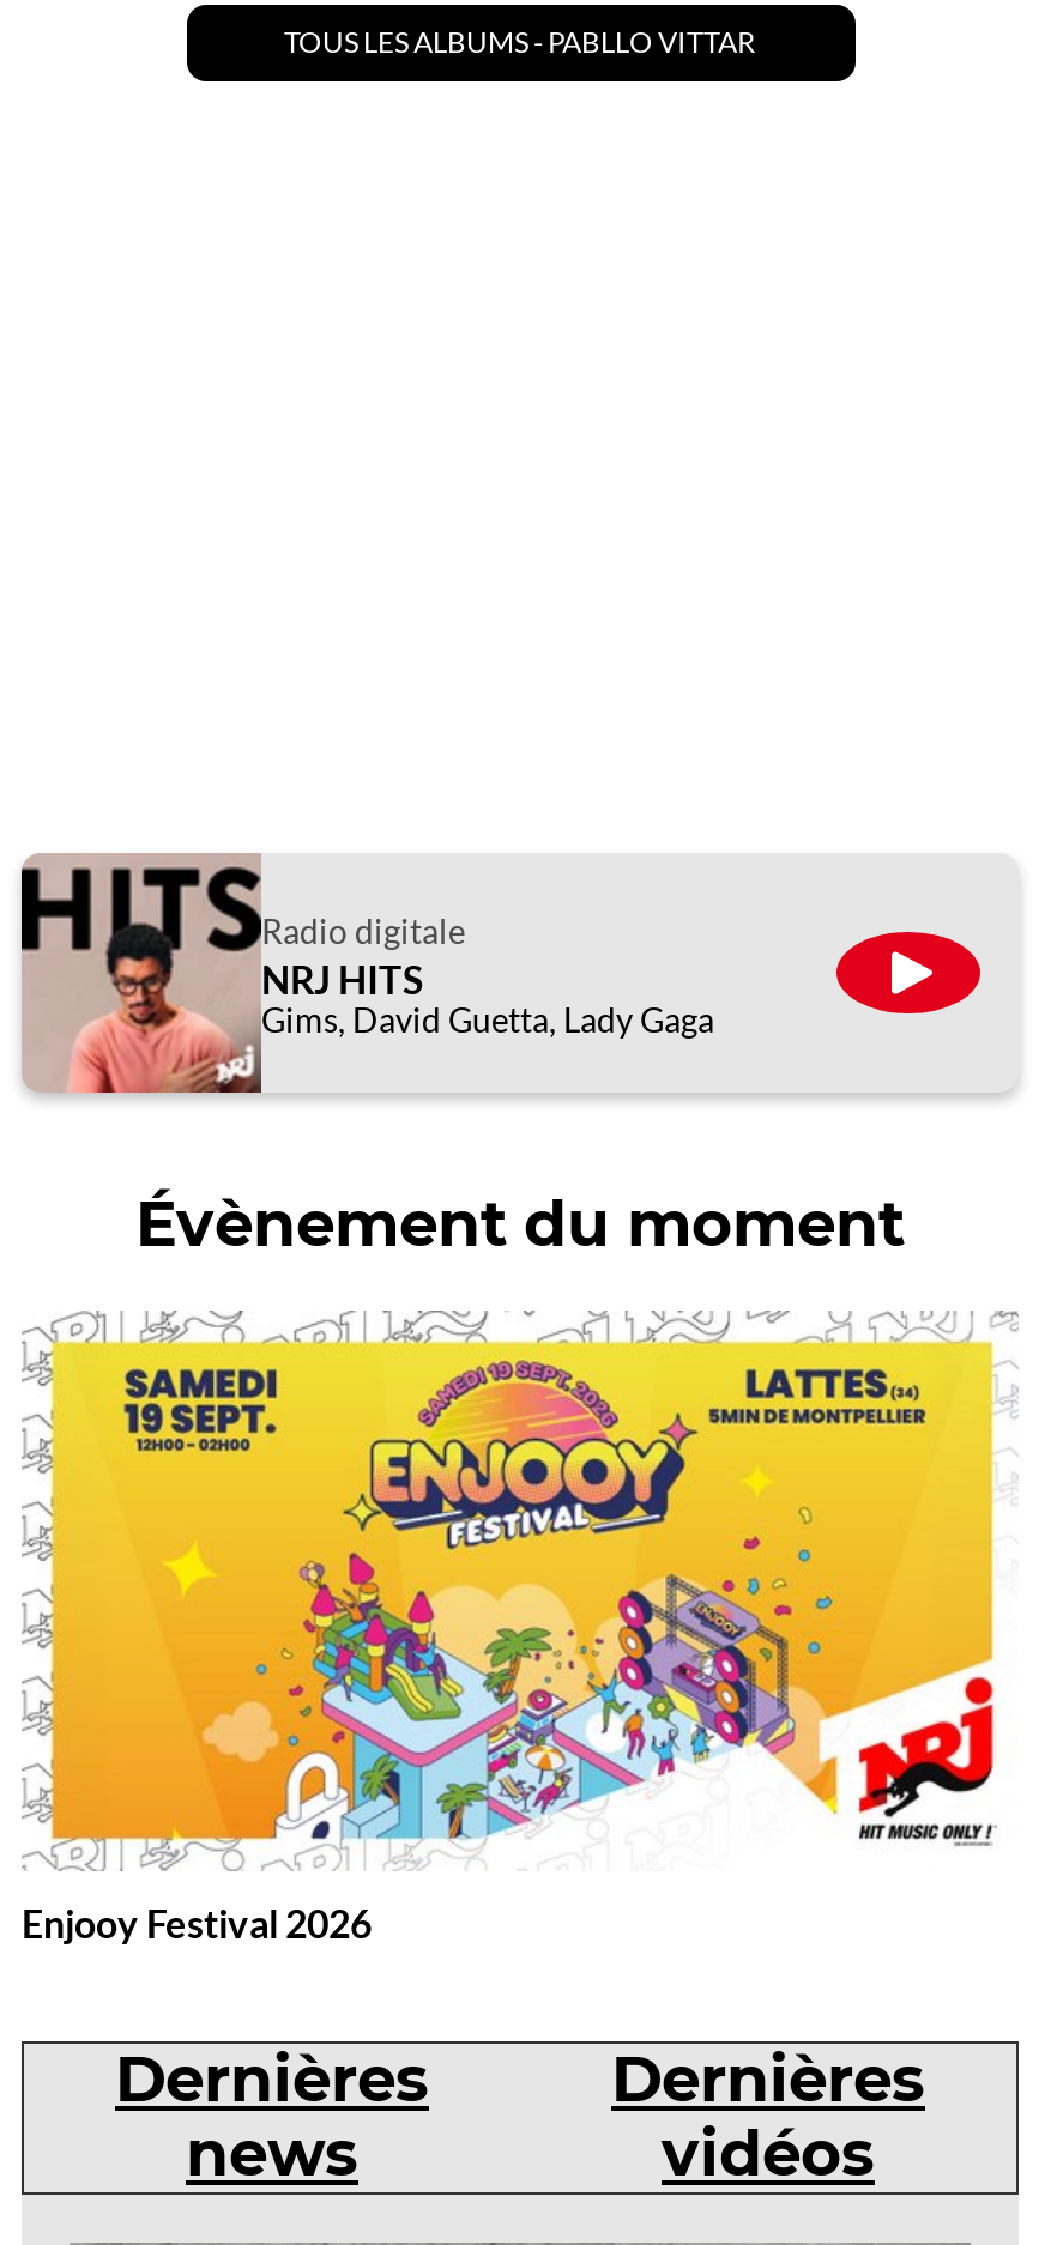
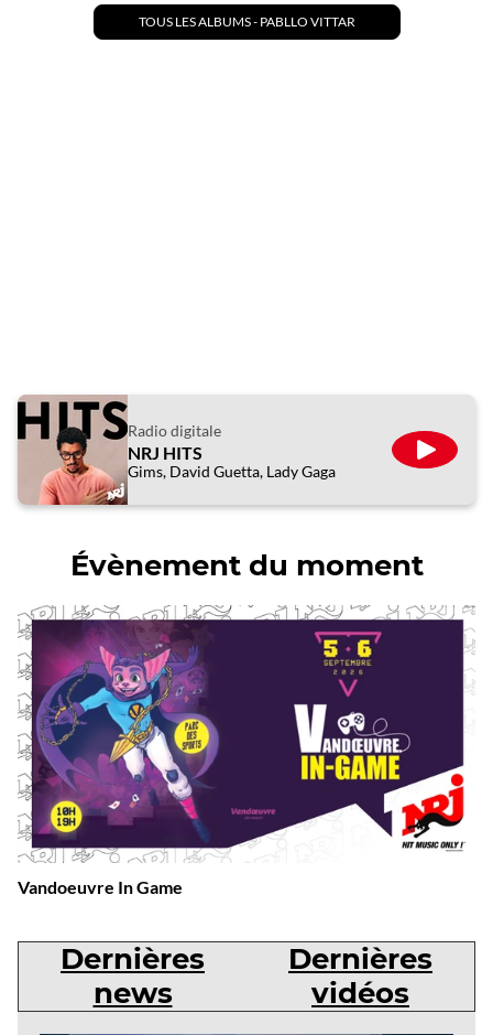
- [image]
- Enjooy Festival 2026
+ [image]
+ Vandoeuvre In Game
